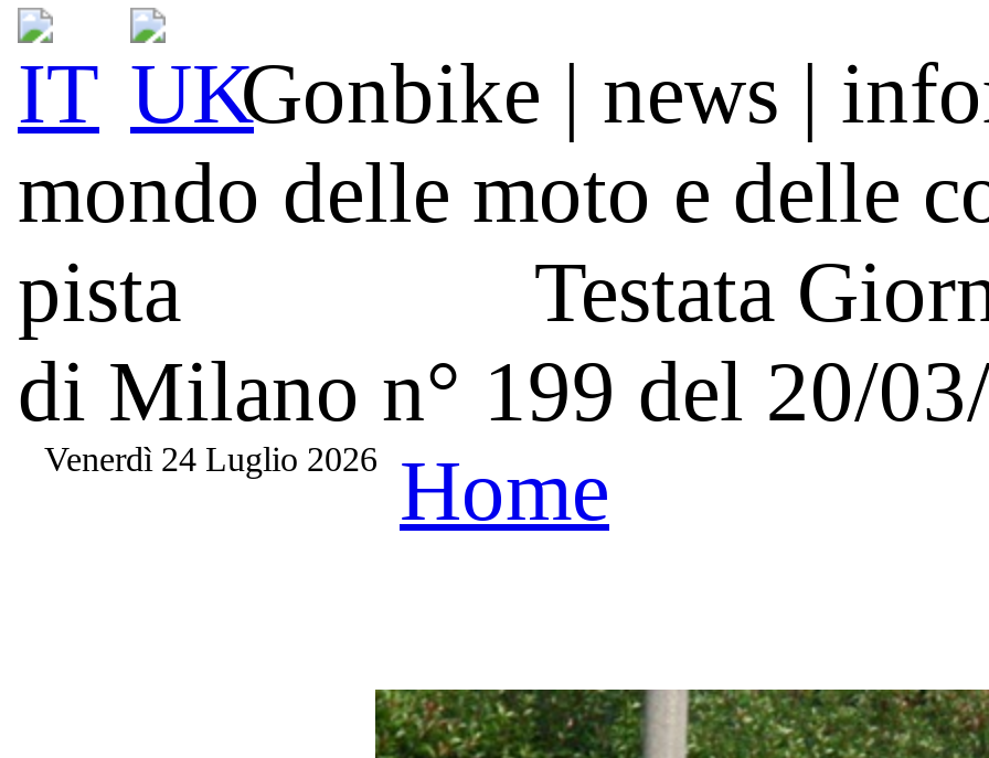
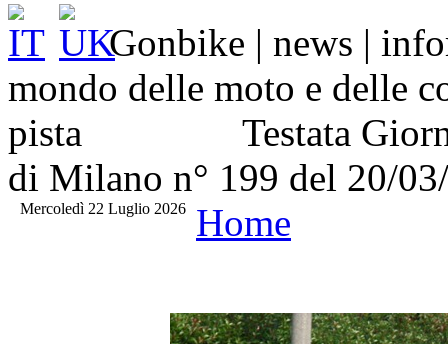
- Venerdì 24 Luglio 2026 Home
+ Mercoledì 22 Luglio 2026 Home
